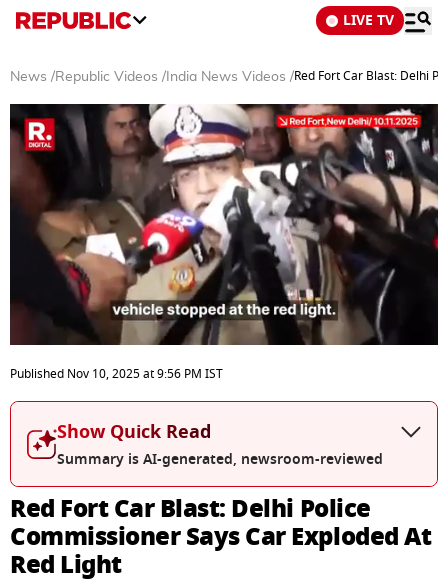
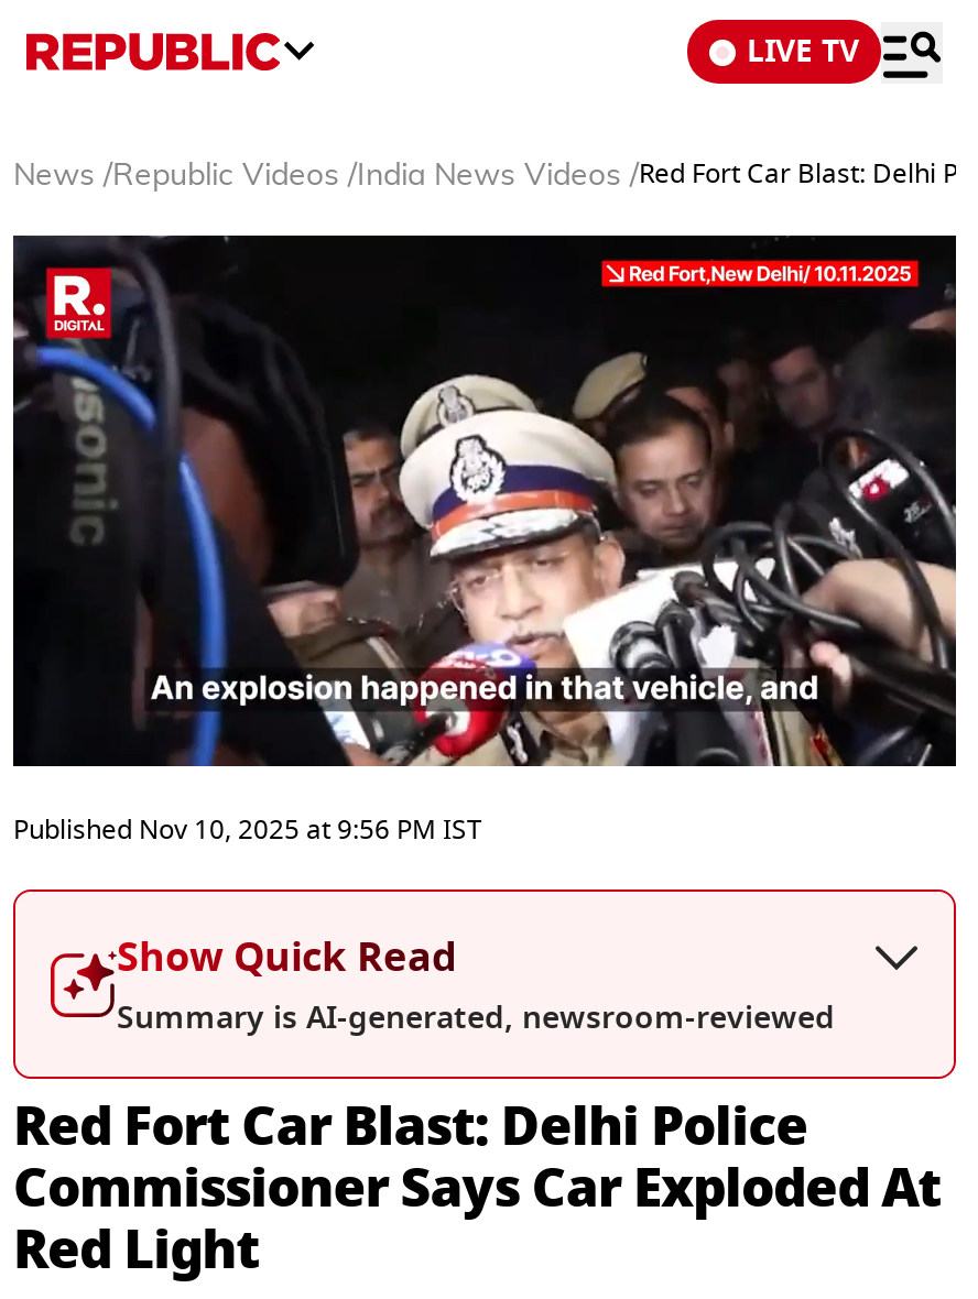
- [image]
+ [image]
